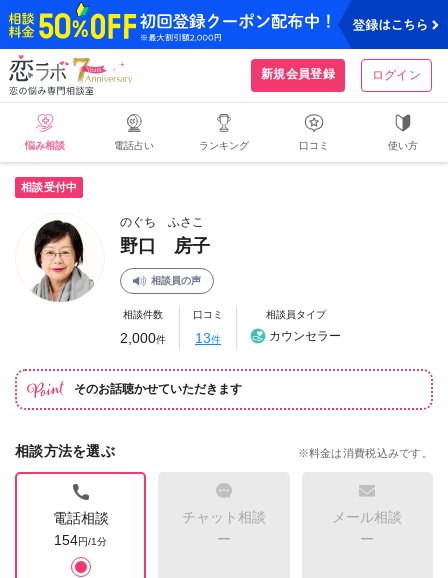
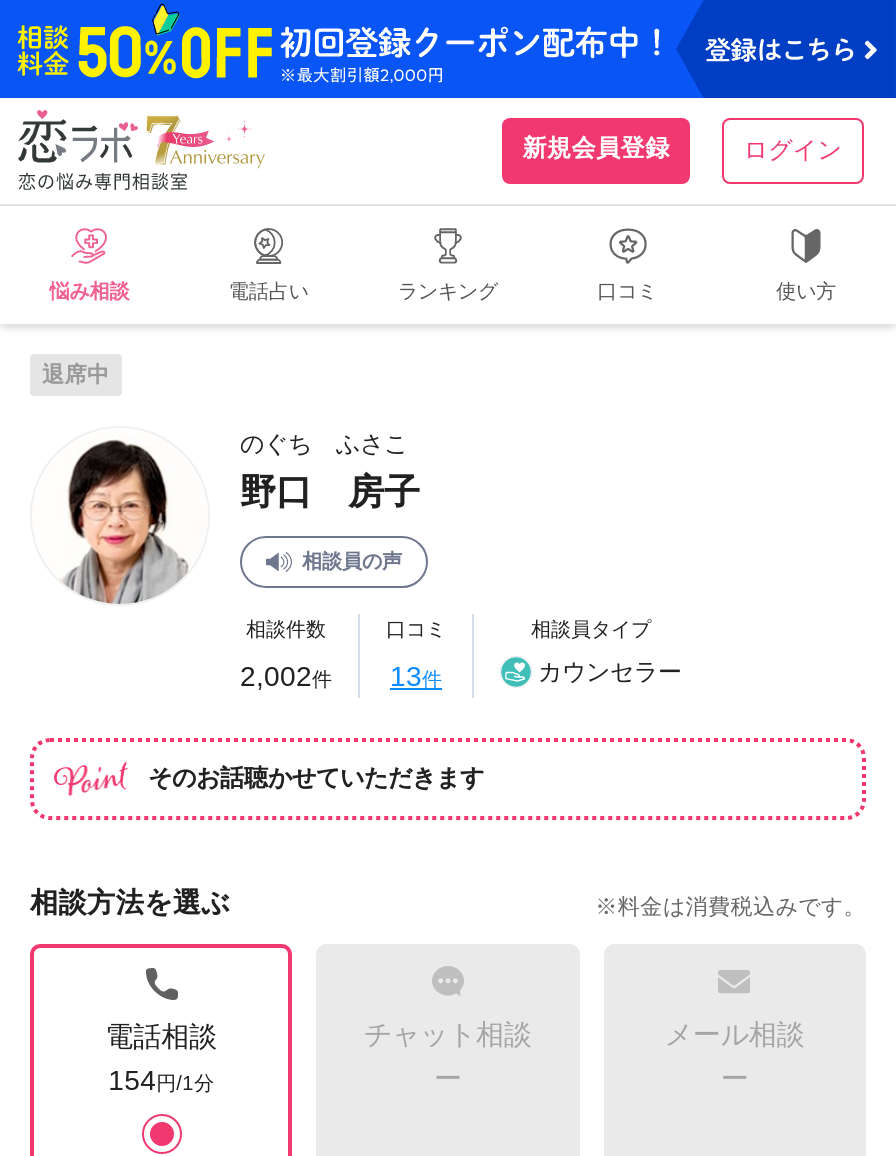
- 相談受付中
+ 退席中

- 2,000件 13件
+ 2,002件 13件
